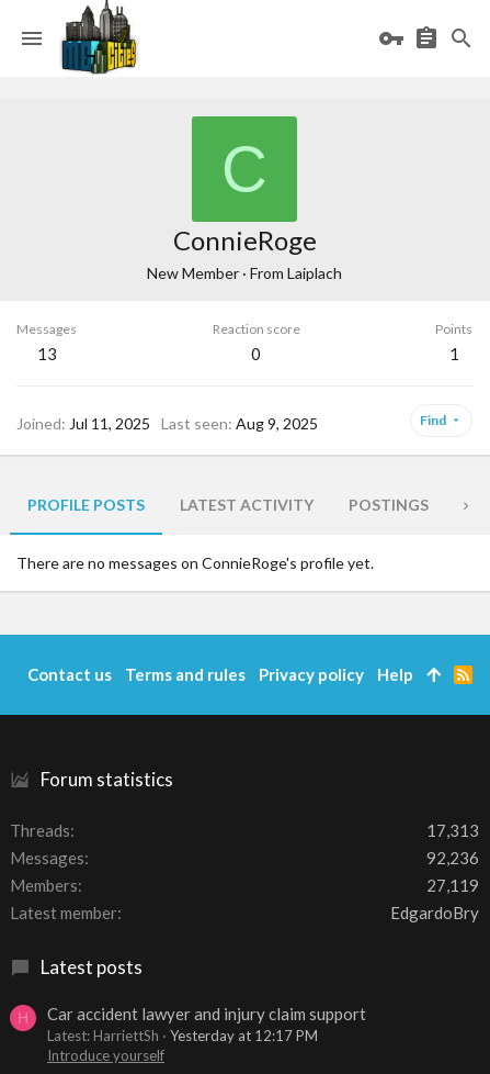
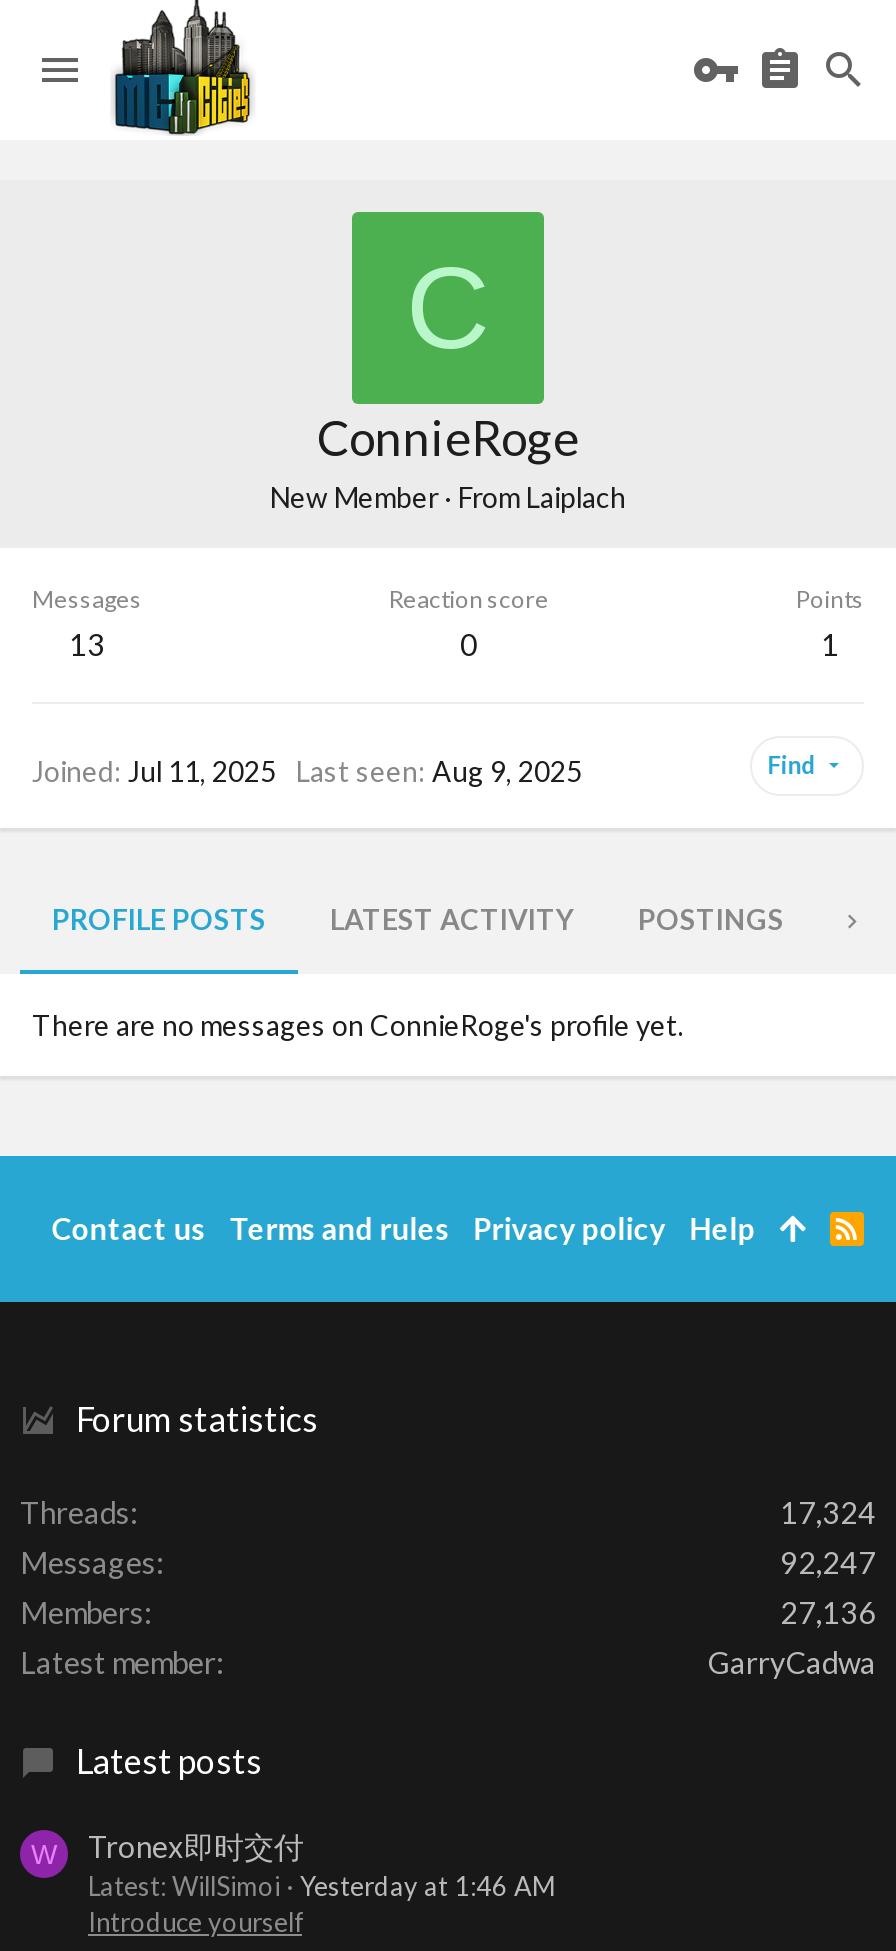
- 17,313
+ 17,324

- 92,236
+ 92,247

- 27,119
+ 27,136

- EdgardoBry
+ GarryCadwa

- H
- Car accident lawyer and injury claim support
- Latest: HarriettSh
- Yesterday at 12:17 PM
+ W
+ Tronex即时交付
+ Latest: WillSimoi
+ Yesterday at 1:46 AM
